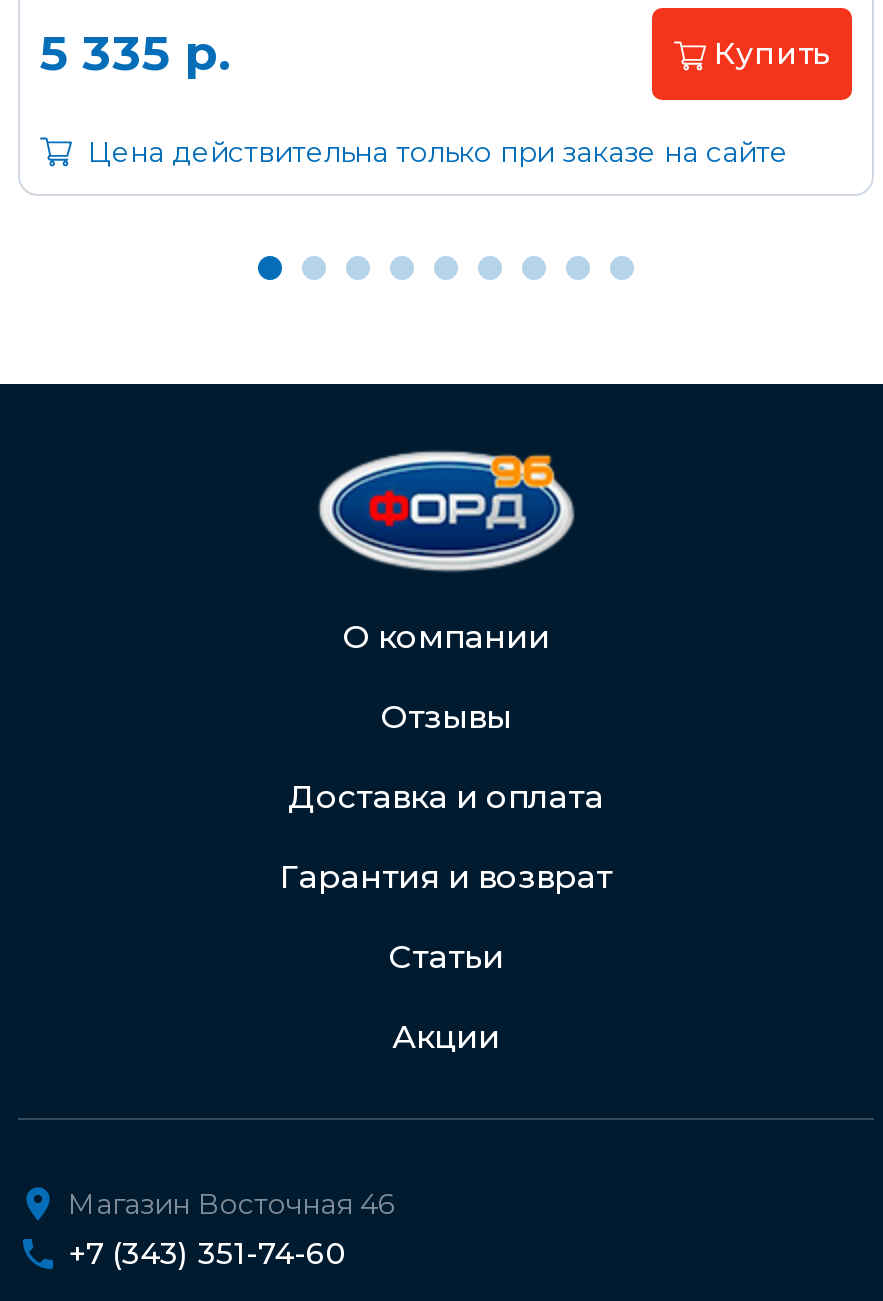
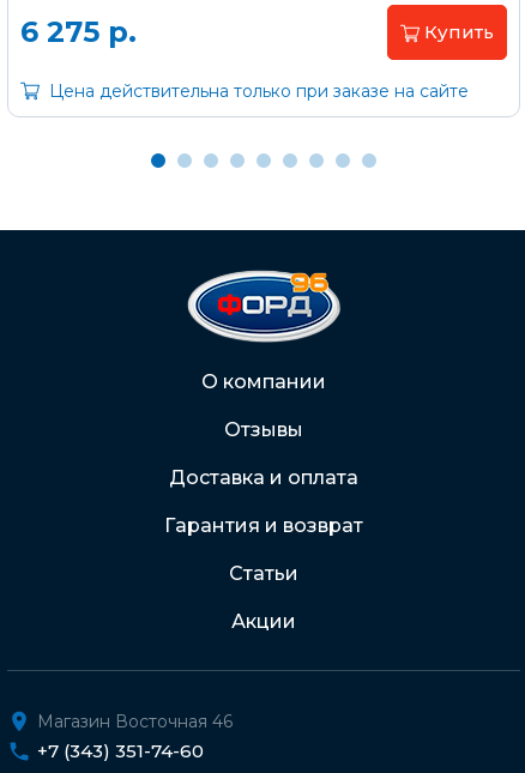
- 5 335 р.
+ 6 275 р.
